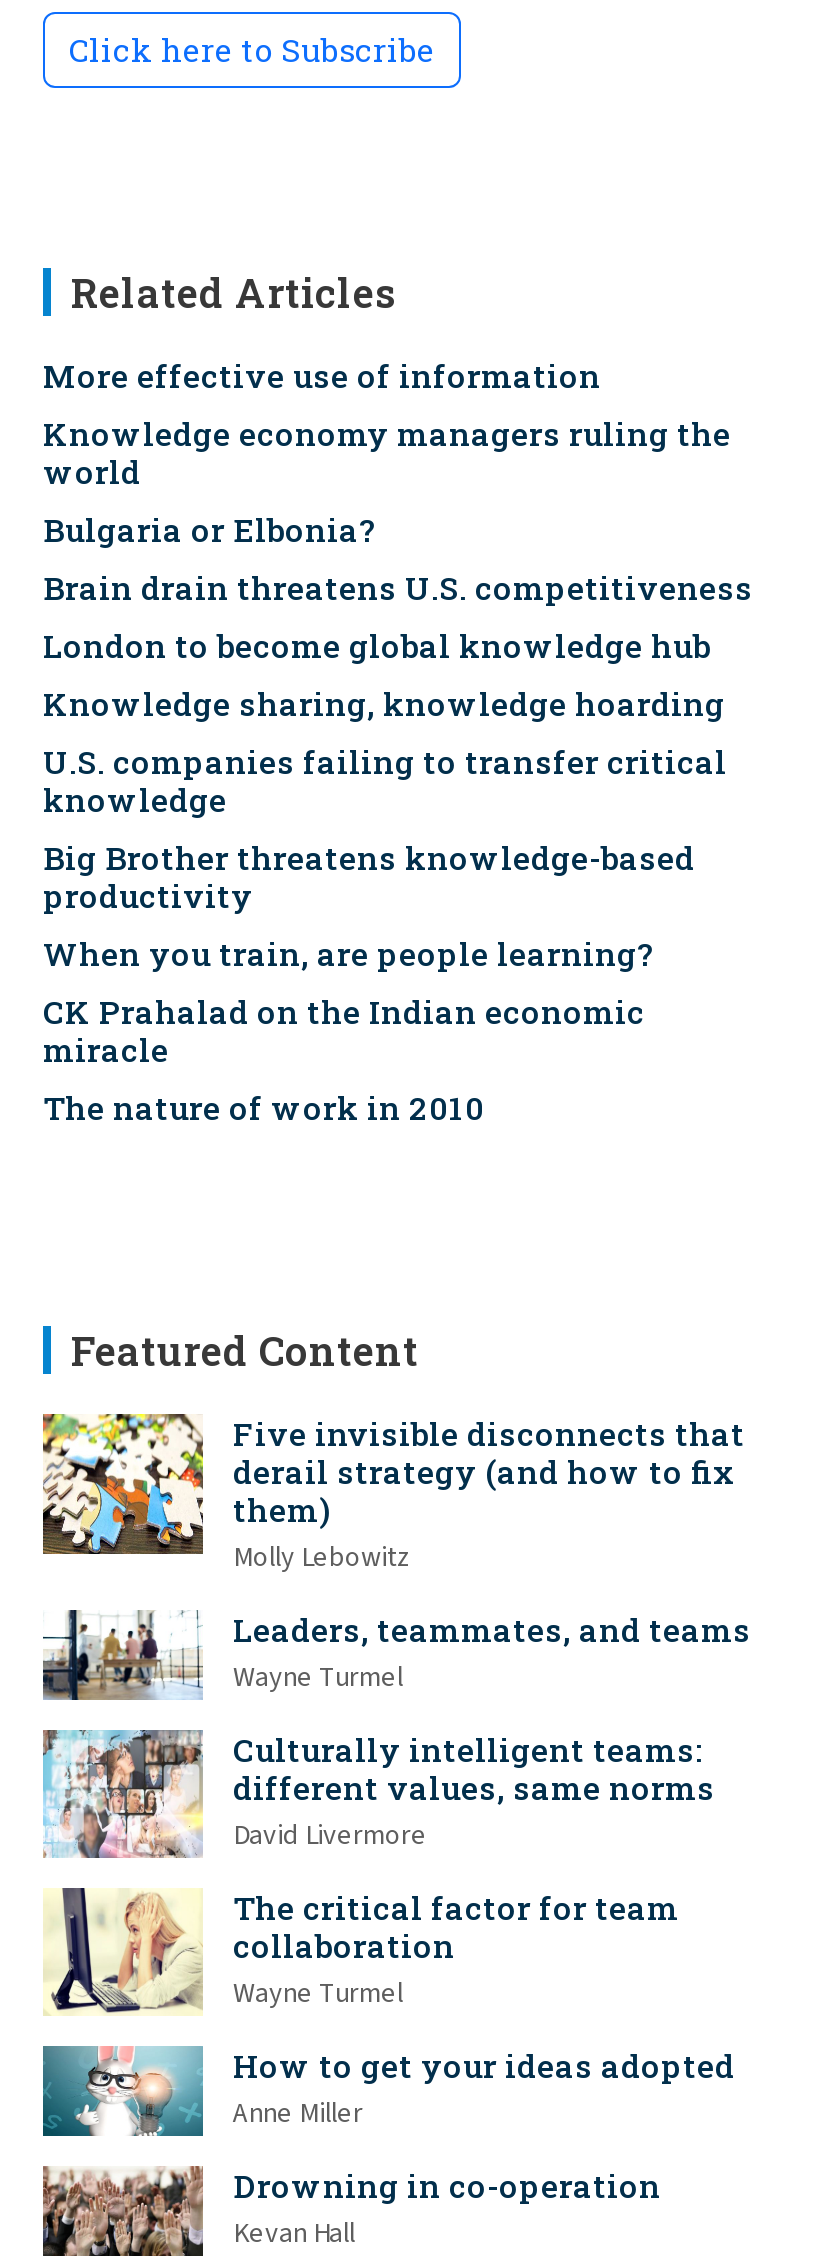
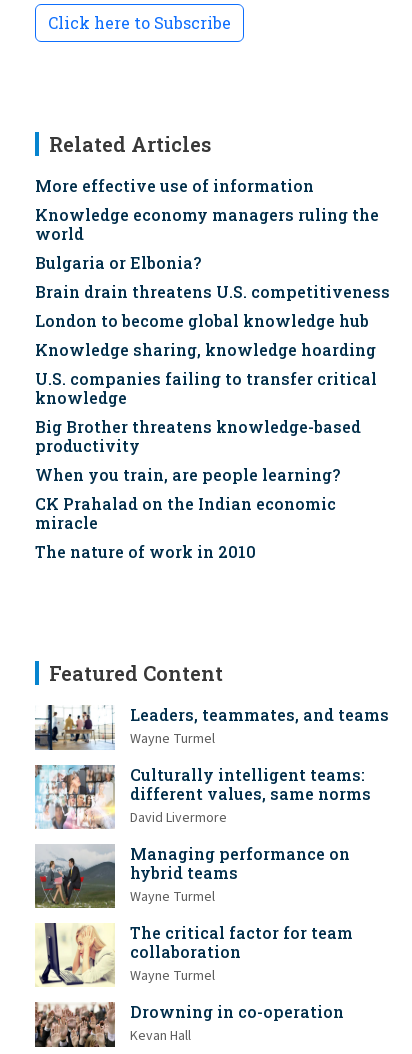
- [image]
- Five invisible disconnects that
- derail strategy (and how to fix
- them)
- Molly Lebowitz

moved up: [image] | Leaders, teammates, and teams | Wayne Turmel | Culturally intelligent teams: | different values, same norms | David Livermore

+ [image]
+ Managing performance on
+ hybrid teams
+ Wayne Turmel

- [image]
- How to get your ideas adopted
- Anne Miller
